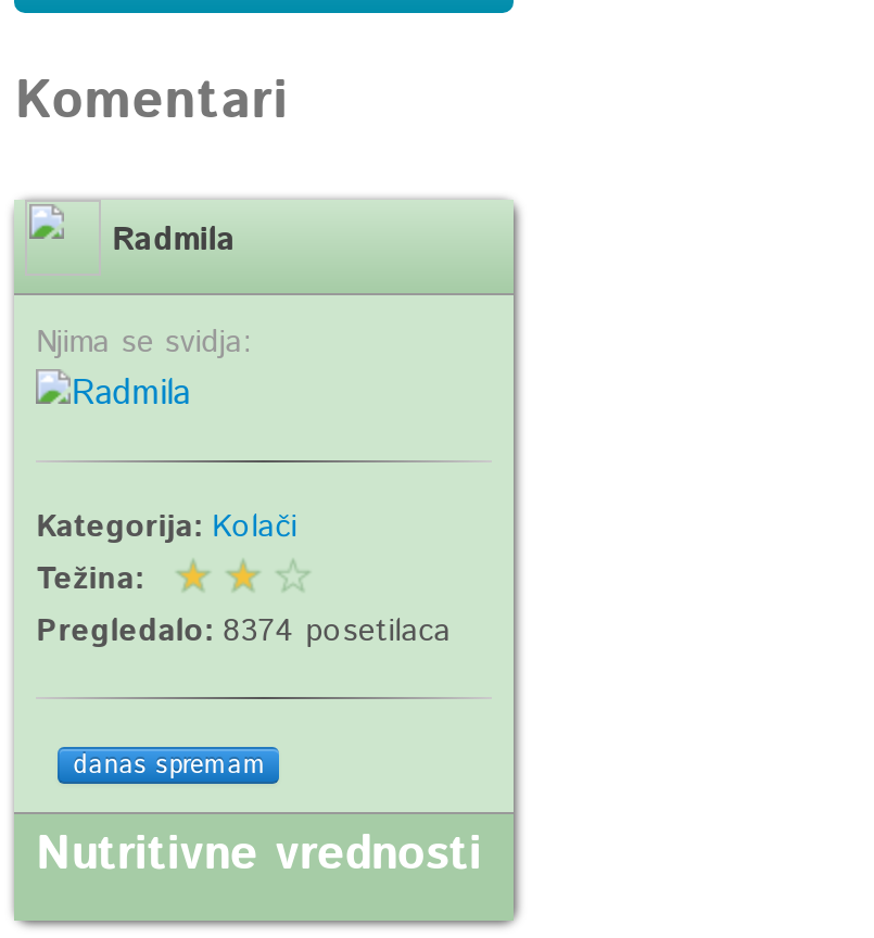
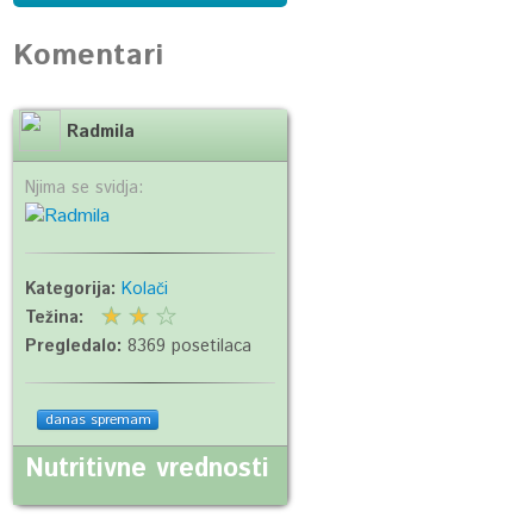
- Pregledalo: 8374 posetilaca
+ Pregledalo: 8369 posetilaca
